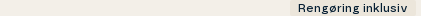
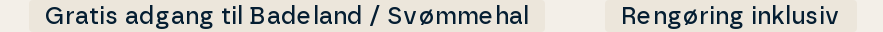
+ Gratis adgang til Badeland / Svømmehal
